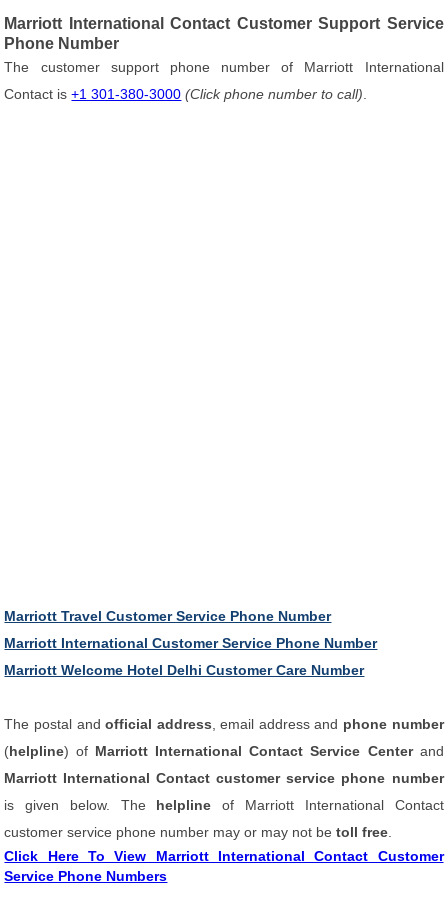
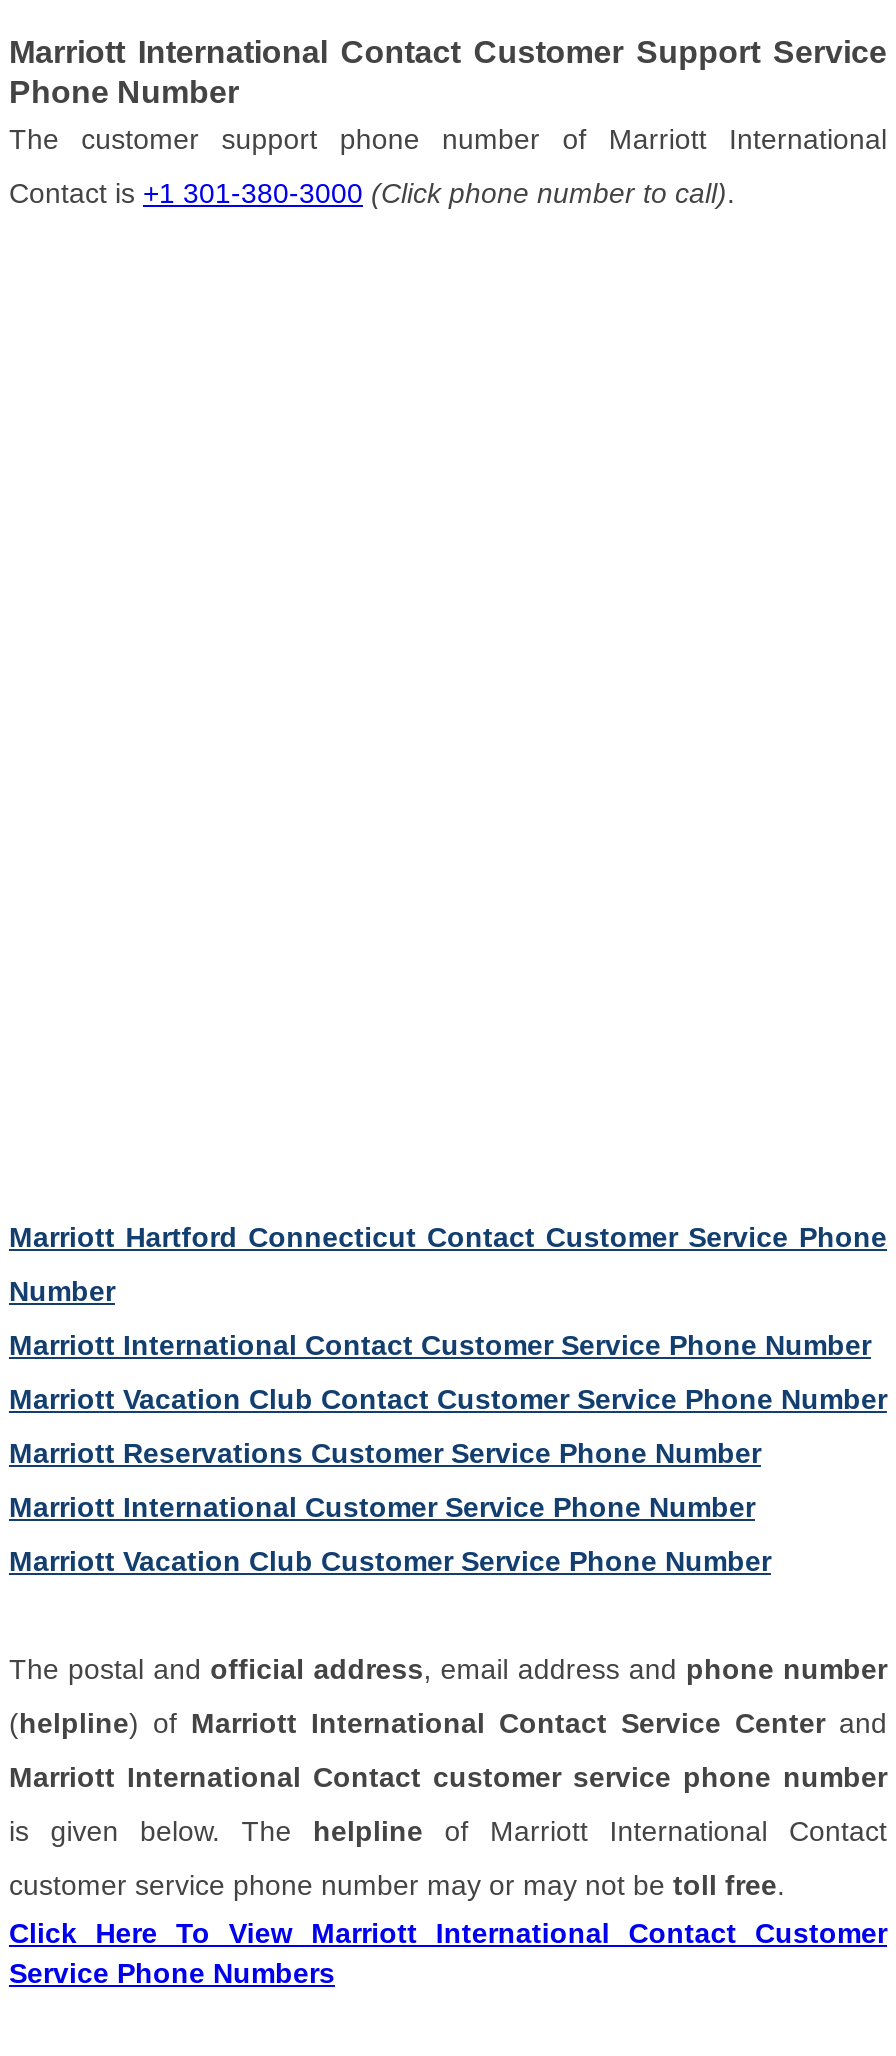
- Marriott Travel Customer Service Phone Number
+ Marriott Hartford Connecticut Contact Customer Service Phone
+ Number
+ Marriott International Contact Customer Service Phone Number
+ Marriott Vacation Club Contact Customer Service Phone Number
+ Marriott Reservations Customer Service Phone Number

- Marriott Welcome Hotel Delhi Customer Care Number
+ Marriott Vacation Club Customer Service Phone Number
